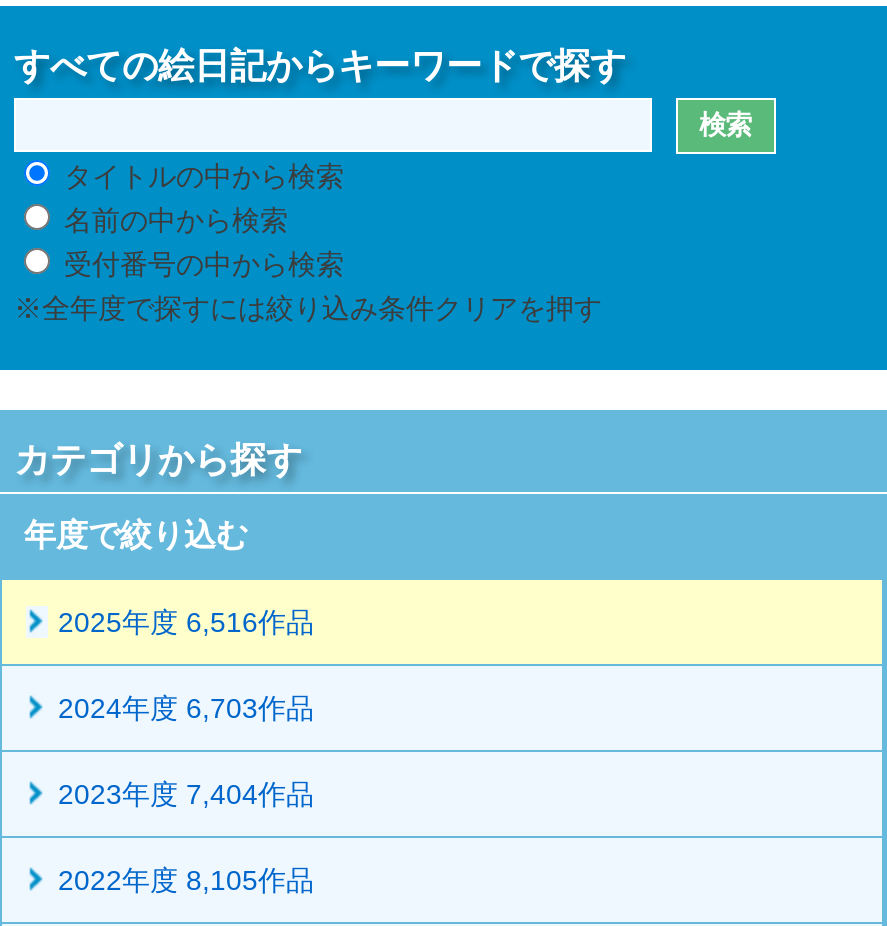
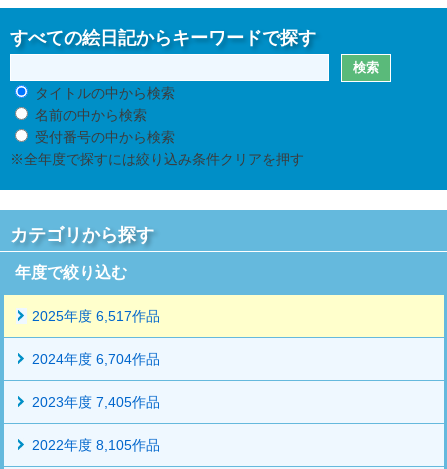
- 2025年度 6,516作品
+ 2025年度 6,517作品

- 2024年度 6,703作品
+ 2024年度 6,704作品

- 2023年度 7,404作品
+ 2023年度 7,405作品
